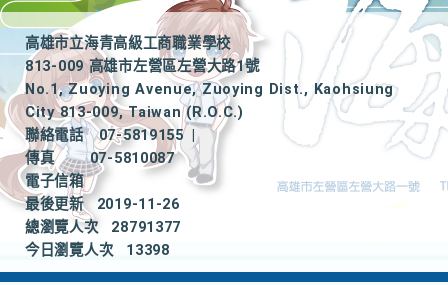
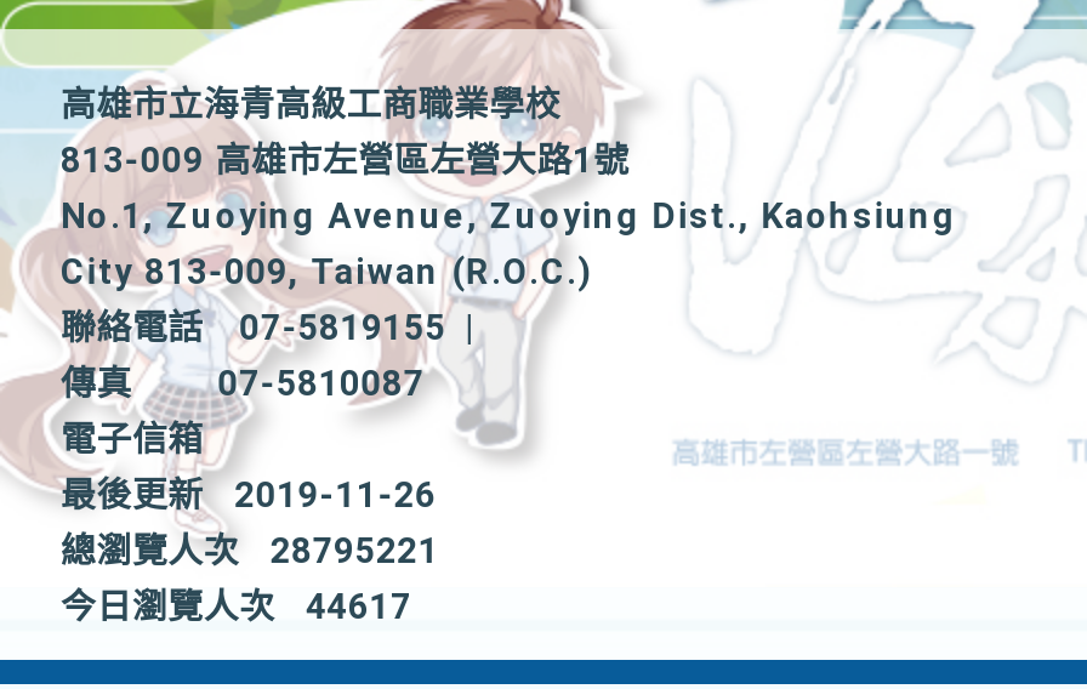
- 總瀏覽人次 28791377
+ 總瀏覽人次 28795221

- 今日瀏覽人次 13398
+ 今日瀏覽人次 44617
